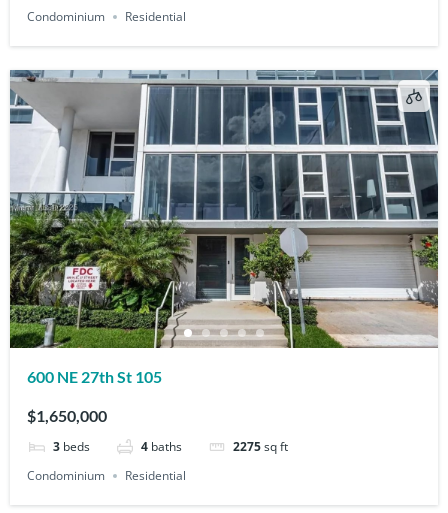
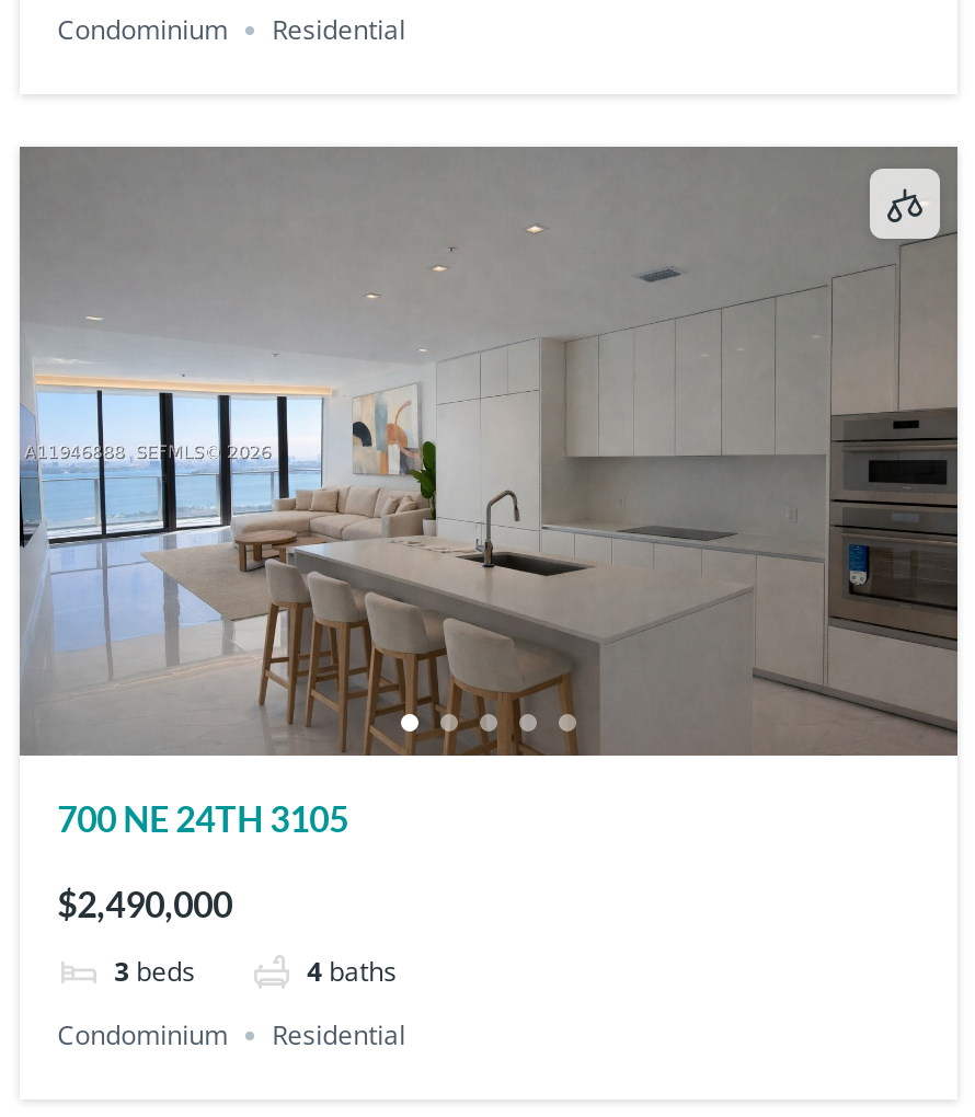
- [image]
- 600 NE 27th St 105
+ [image]
+ 700 NE 24TH 3105

- $1,650,000
+ $2,490,000

- 2275 sq ft
